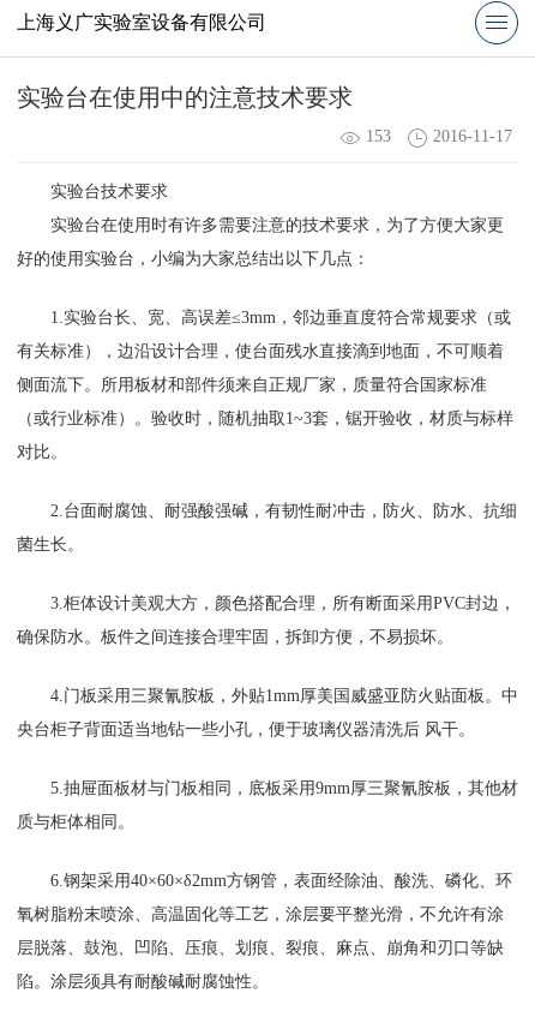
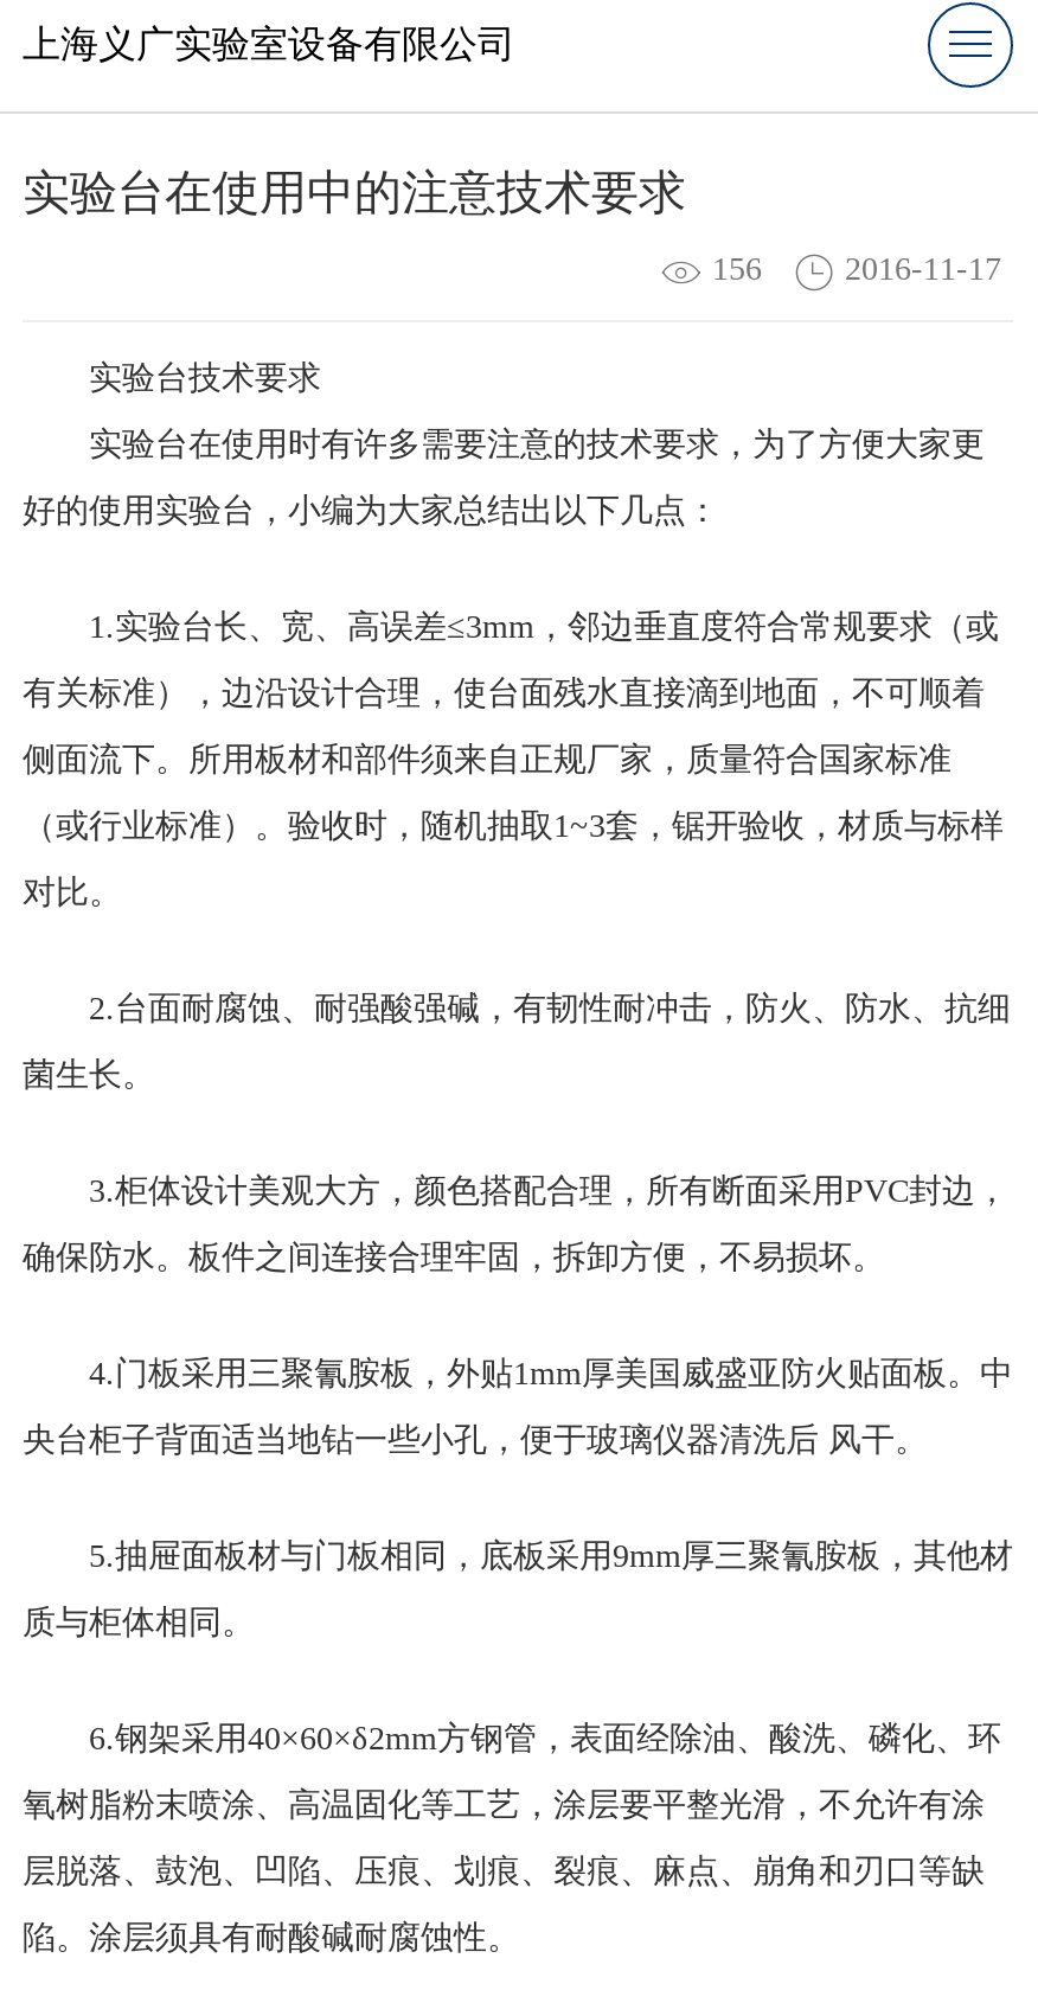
- 153
+ 156
